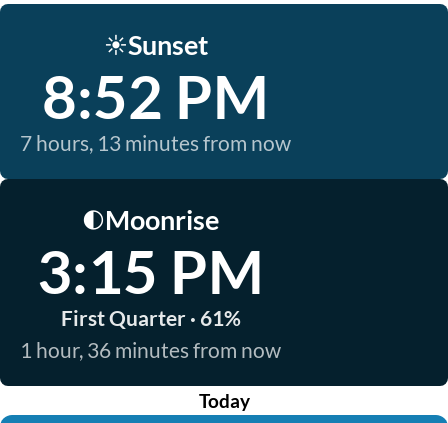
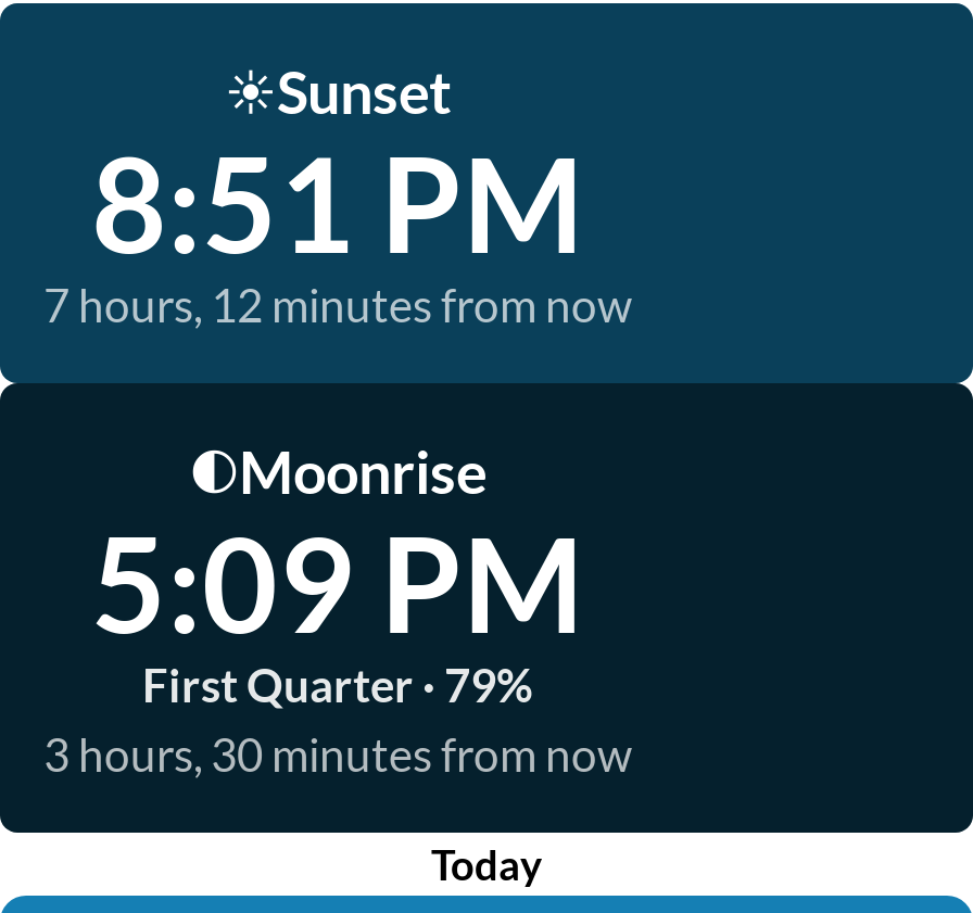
- 8:52 PM
+ 8:51 PM

- 7 hours, 13 minutes from now
+ 7 hours, 12 minutes from now

- 3:15 PM
+ 5:09 PM

- First Quarter · 61%
+ First Quarter · 79%

- 1 hour, 36 minutes from now
+ 3 hours, 30 minutes from now
